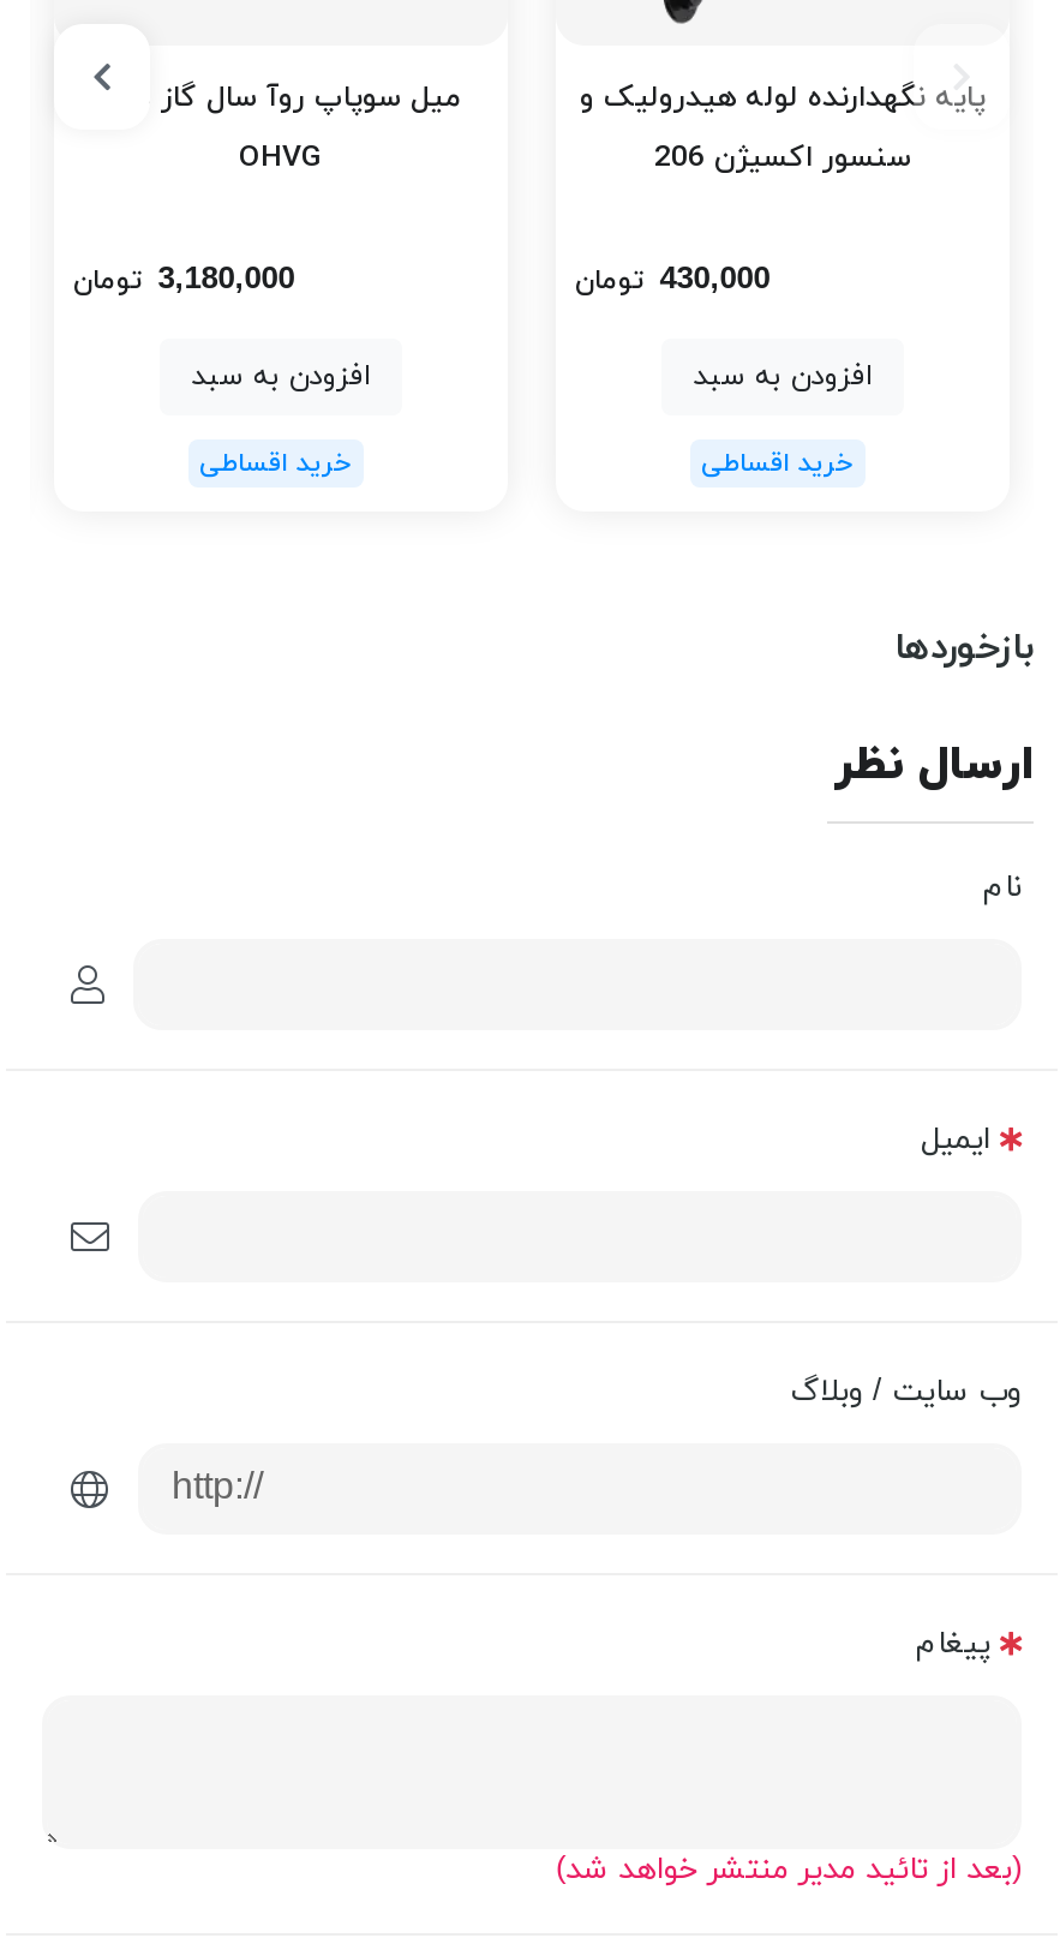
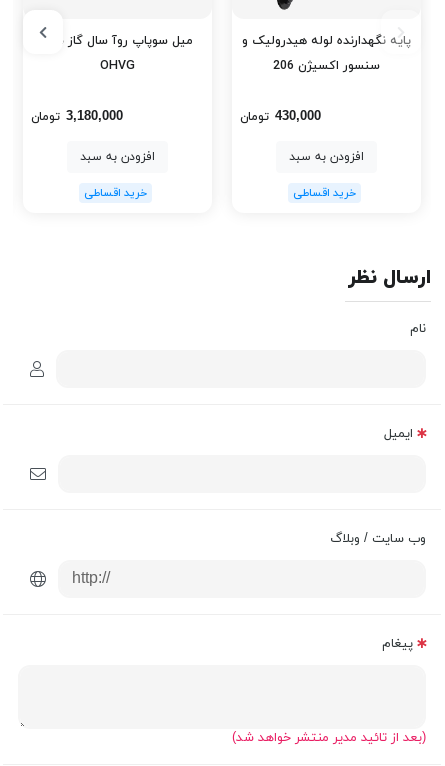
- بازخوردها
